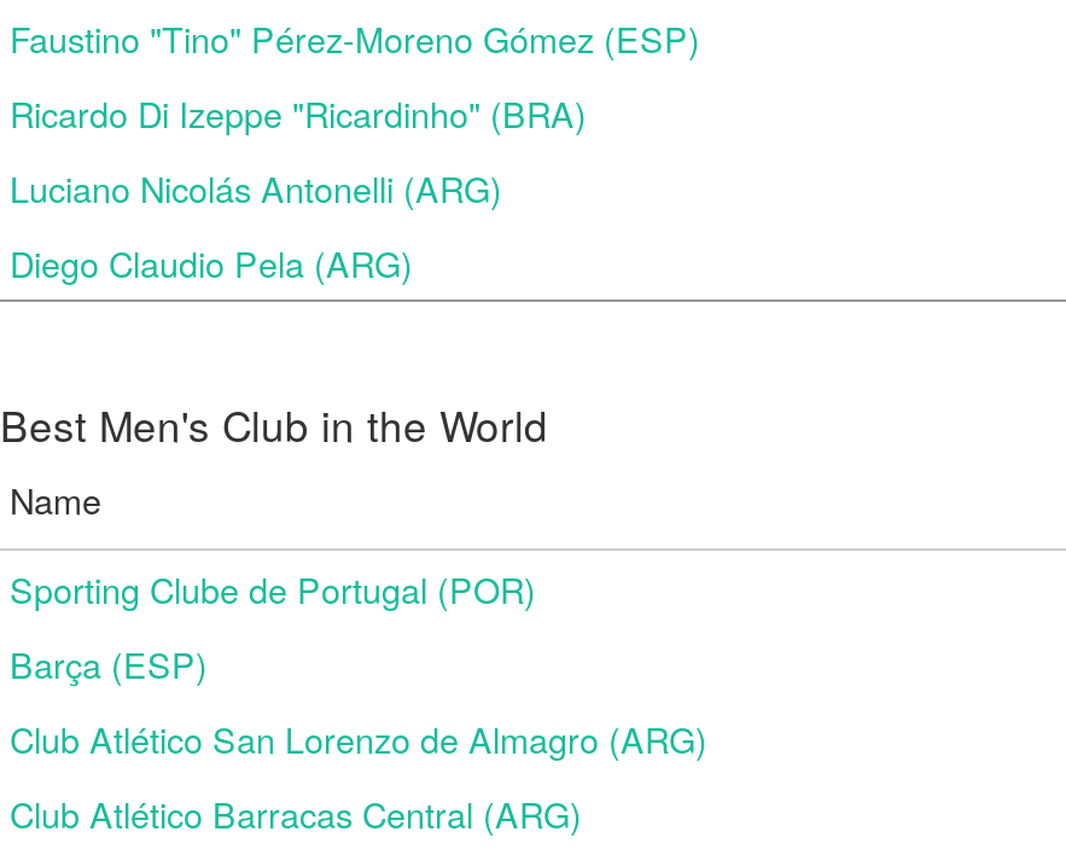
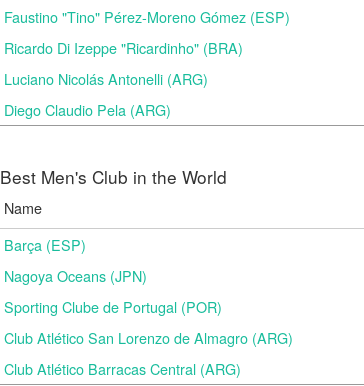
moved down: Sporting Clube de Portugal (POR)

moved up: Barça (ESP)

+ Nagoya Oceans (JPN)
